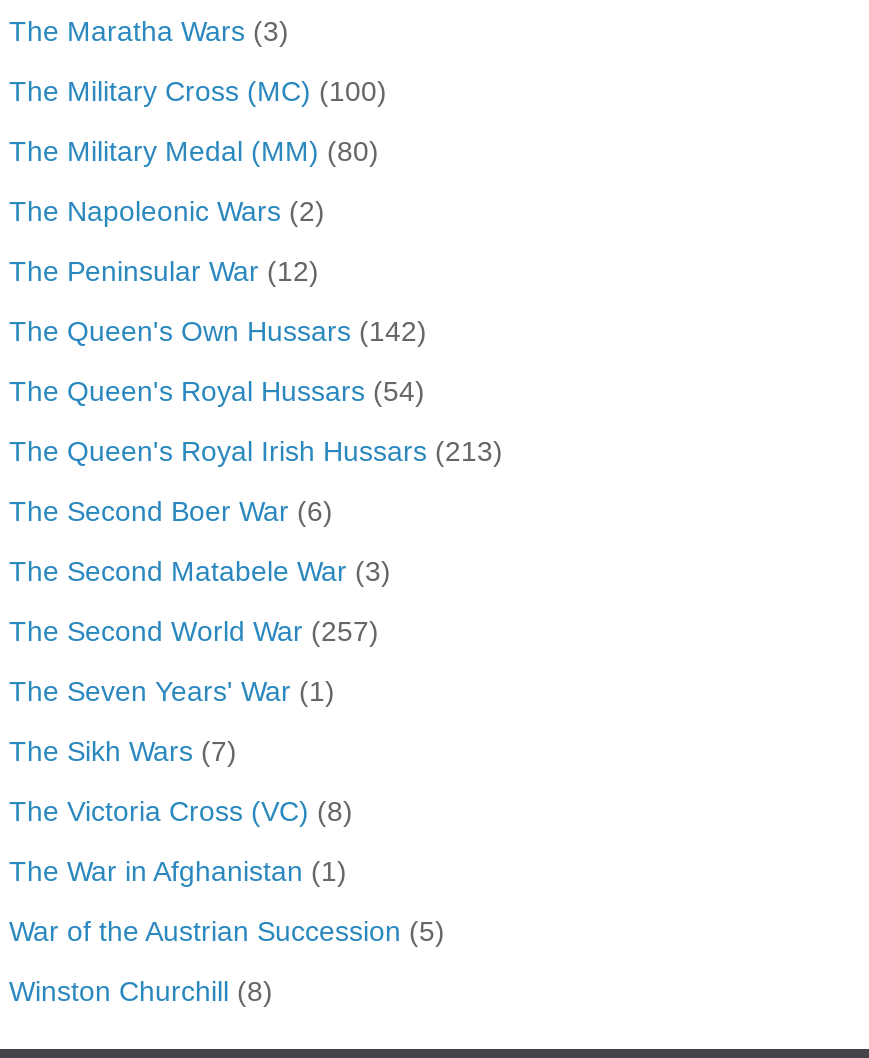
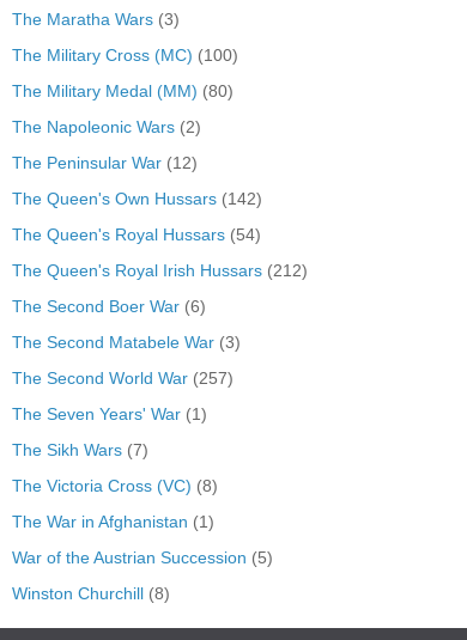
- The Queen's Royal Irish Hussars (213)
+ The Queen's Royal Irish Hussars (212)
